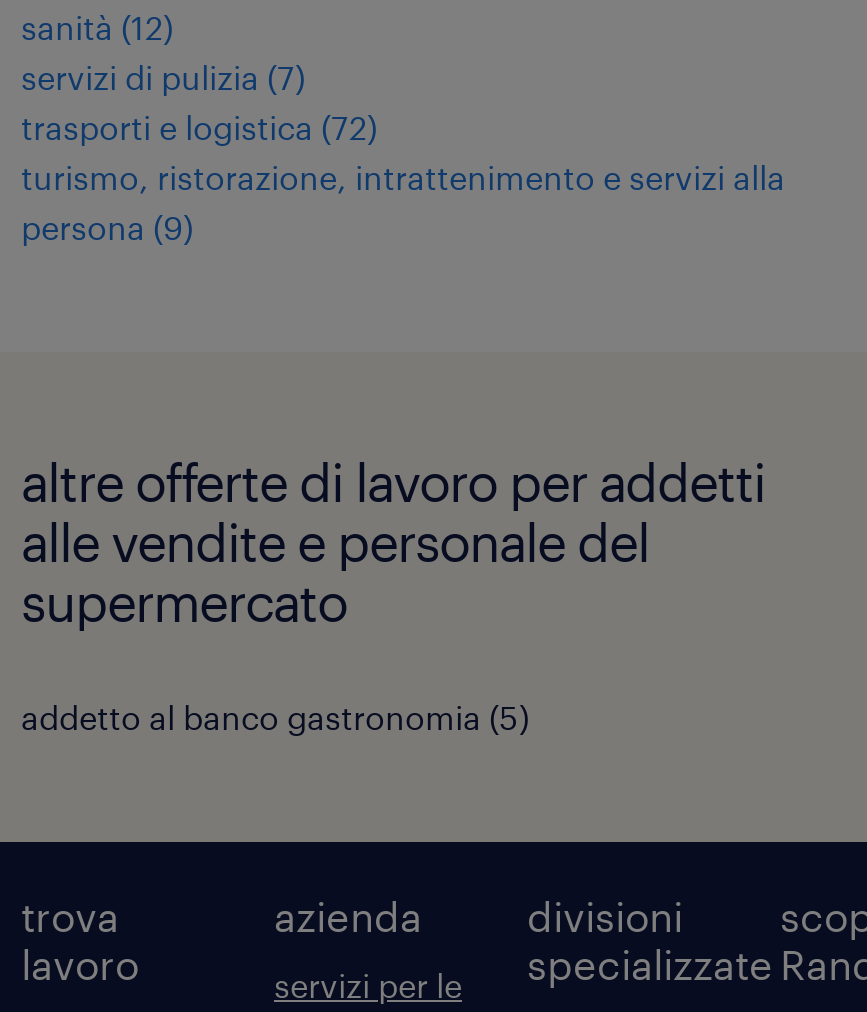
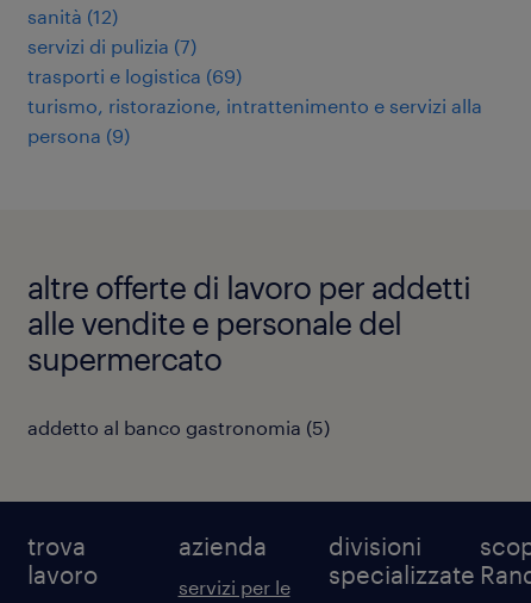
- trasporti e logistica (72)
+ trasporti e logistica (69)
